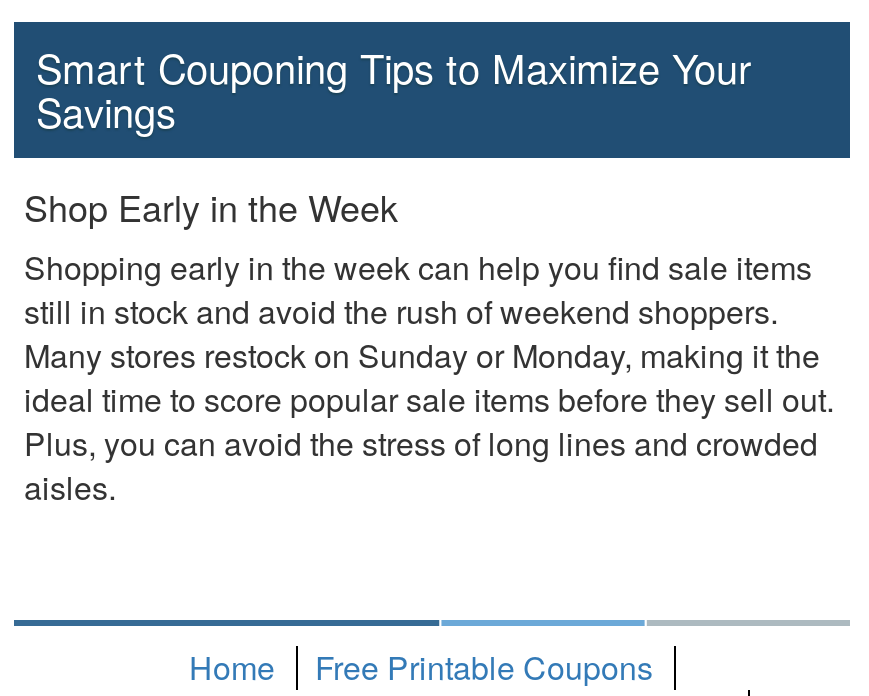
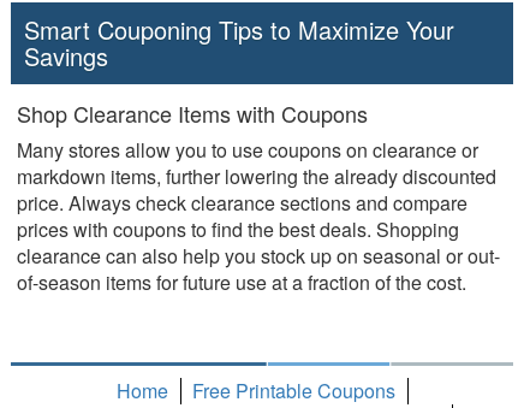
- Shop Early in the Week
- Shopping early in the week can help you find sale items
- still in stock and avoid the rush of weekend shoppers.
- Many stores restock on Sunday or Monday, making it the
- ideal time to score popular sale items before they sell out.
- Plus, you can avoid the stress of long lines and crowded
- aisles.
+ Shop Clearance Items with Coupons
+ Many stores allow you to use coupons on clearance or
+ markdown items, further lowering the already discounted
+ price. Always check clearance sections and compare
+ prices with coupons to find the best deals. Shopping
+ clearance can also help you stock up on seasonal or out-
+ of-season items for future use at a fraction of the cost.
